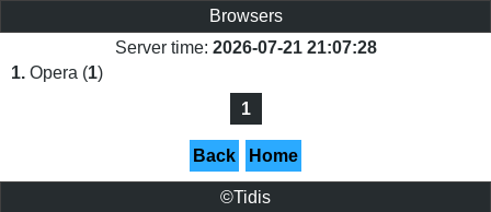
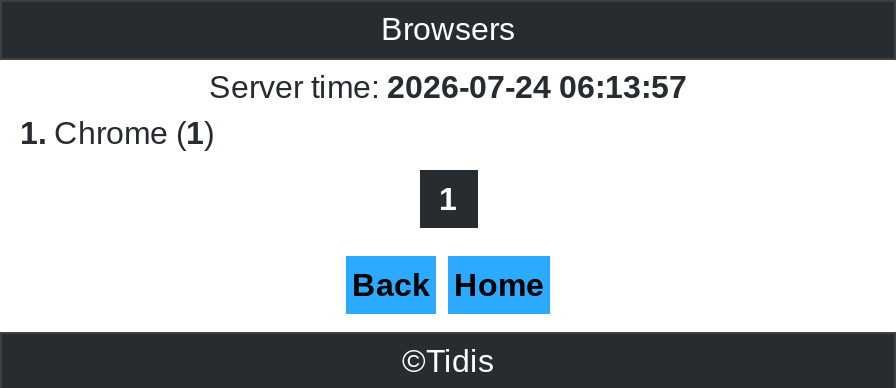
- Server time: 2026-07-21 21:07:28
- 1. Opera (1)
+ Server time: 2026-07-24 06:13:57
+ 1. Chrome (1)
